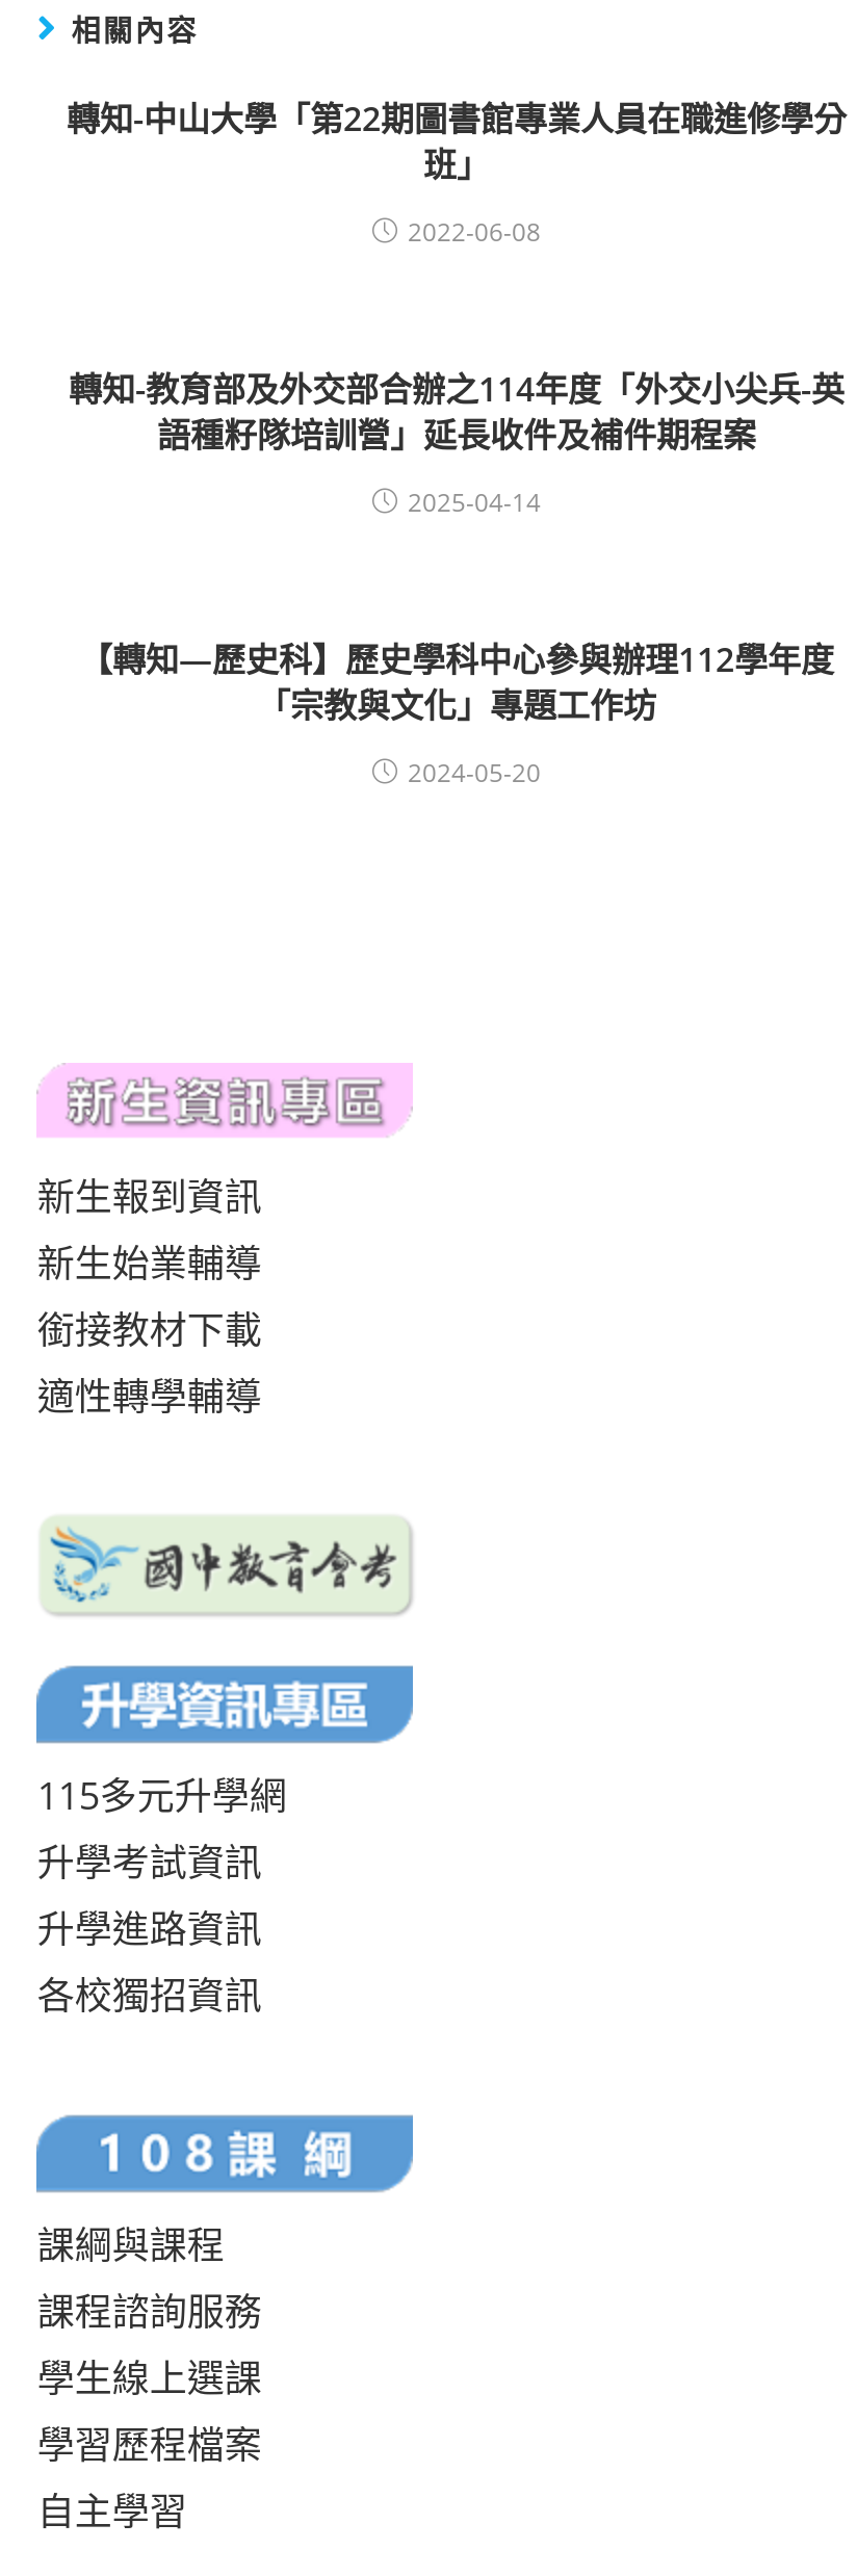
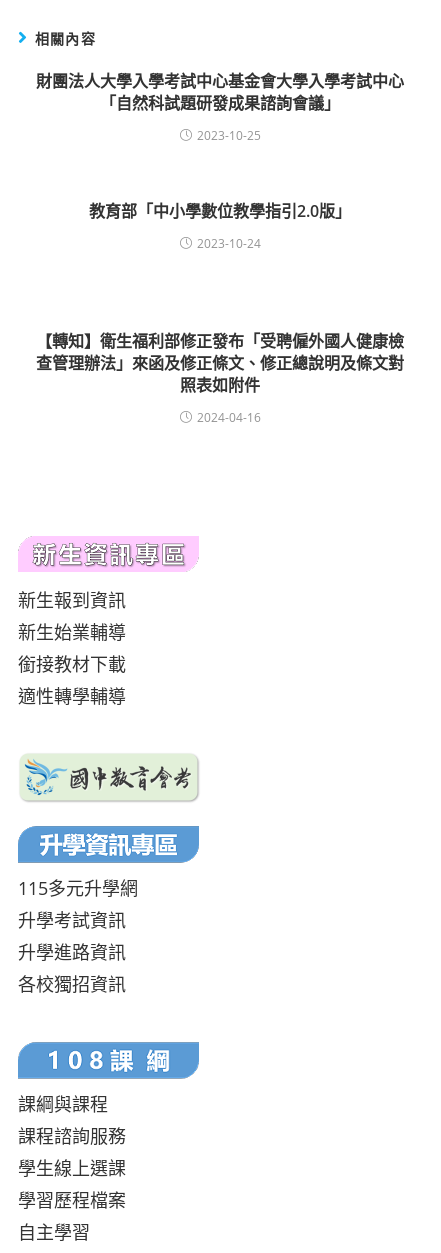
- 轉知-中山大學「第22期圖書館專業人員在職進修學分
- 班」
+ 財團法人大學入學考試中心基金會大學入學考試中心
+ 「自然科試題研發成果諮詢會議」

- 2022-06-08
+ 2023-10-25

- 轉知-教育部及外交部合辦之114年度「外交小尖兵-英
- 語種籽隊培訓營」延長收件及補件期程案
+ 教育部「中小學數位教學指引2.0版」

- 2025-04-14
+ 2023-10-24

- 【轉知—歷史科】歷史學科中心參與辦理112學年度
- 「宗教與文化」專題工作坊
+ 【轉知】衛生福利部修正發布「受聘僱外國人健康檢
+ 查管理辦法」來函及修正條文、修正總說明及條文對
+ 照表如附件

- 2024-05-20
+ 2024-04-16
